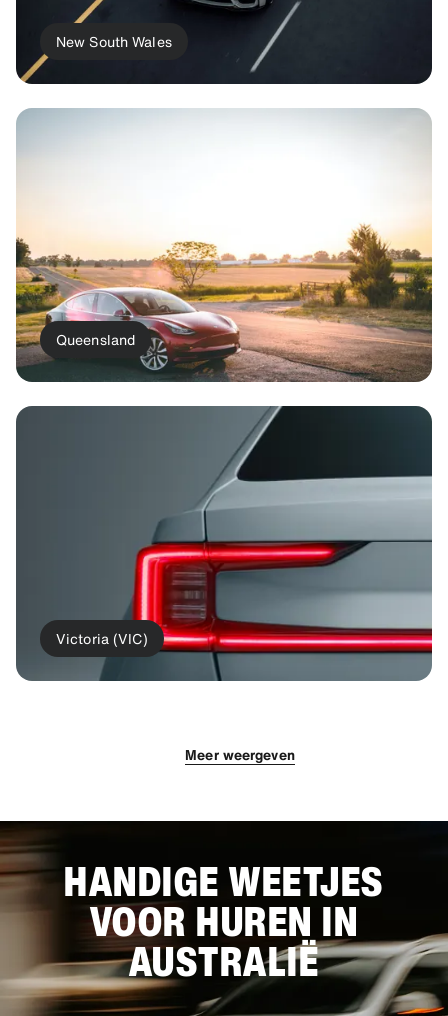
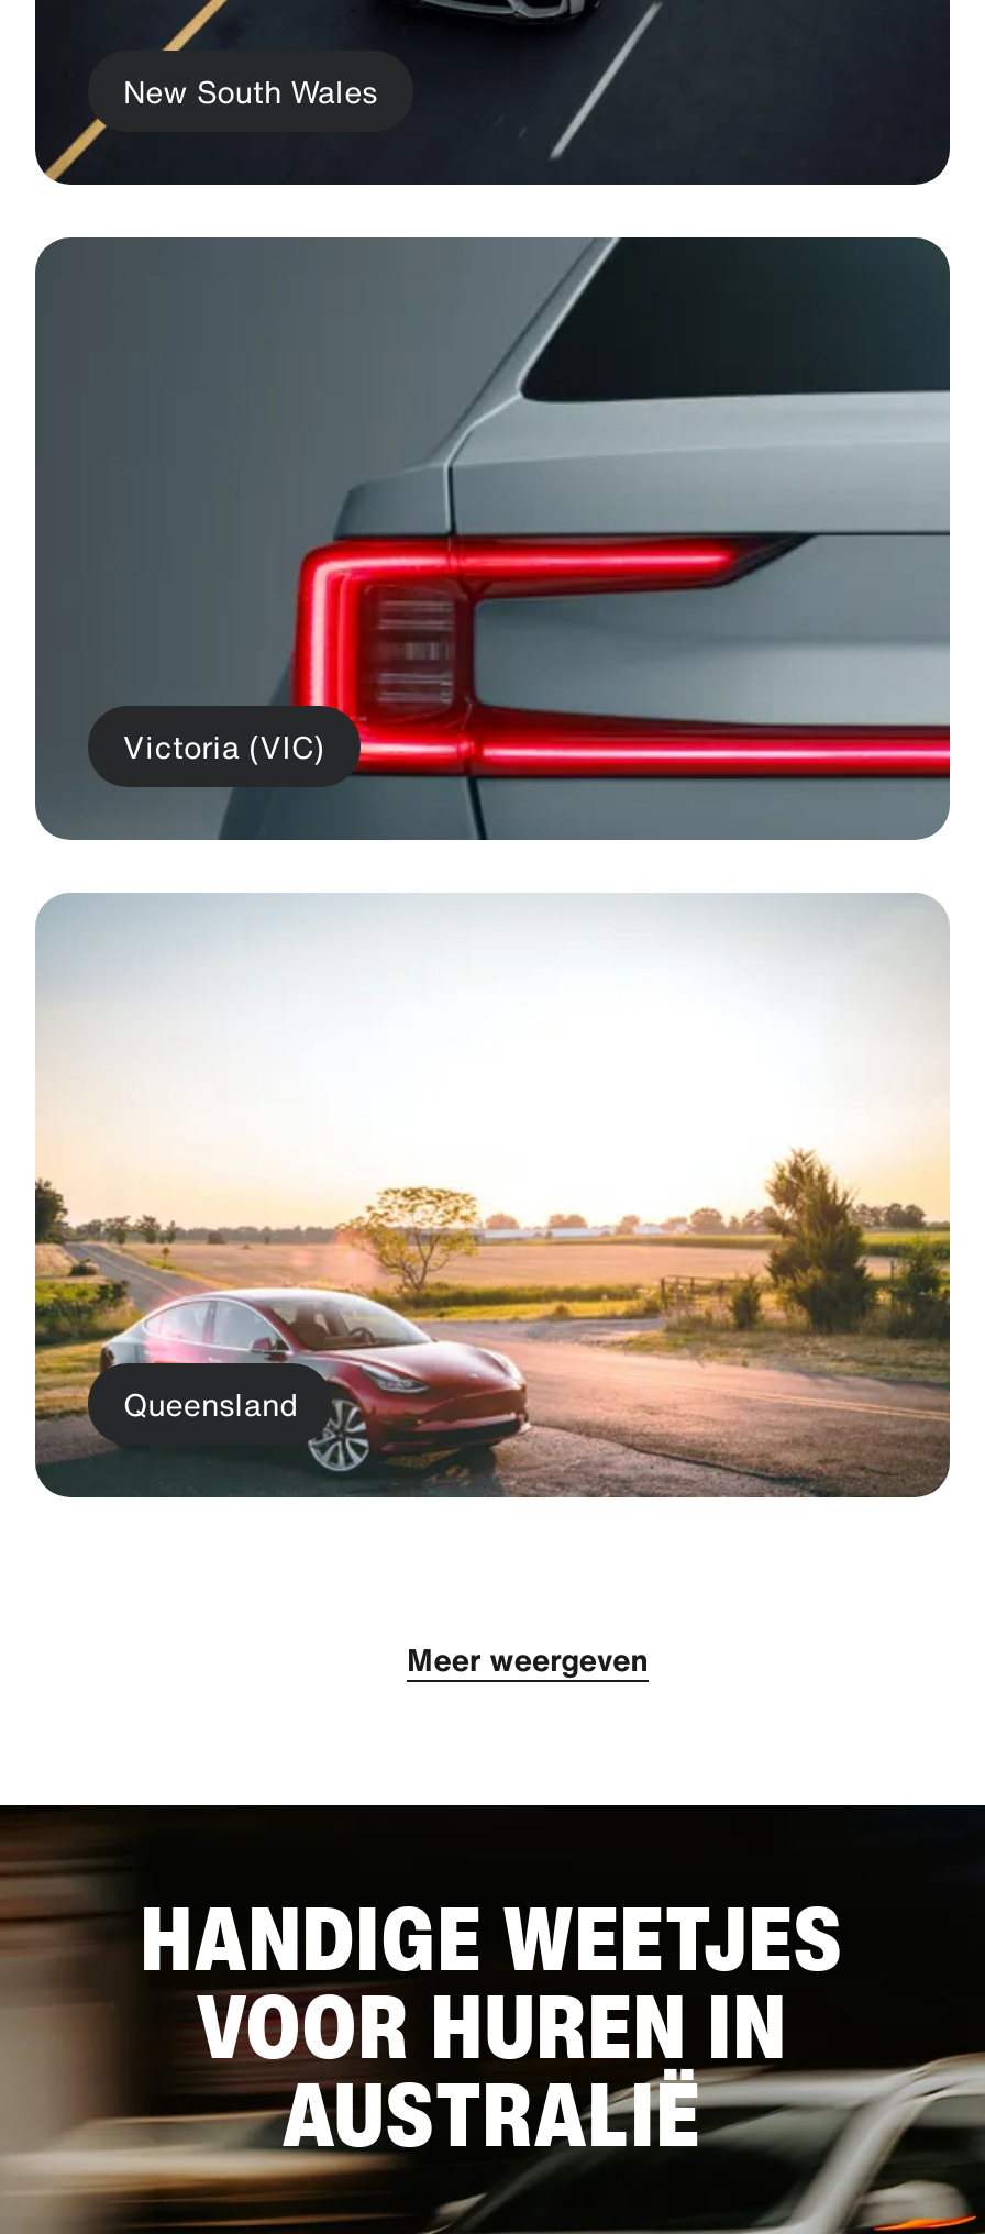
moved down: [image] | Queensland

moved up: [image] | Victoria (VIC)
